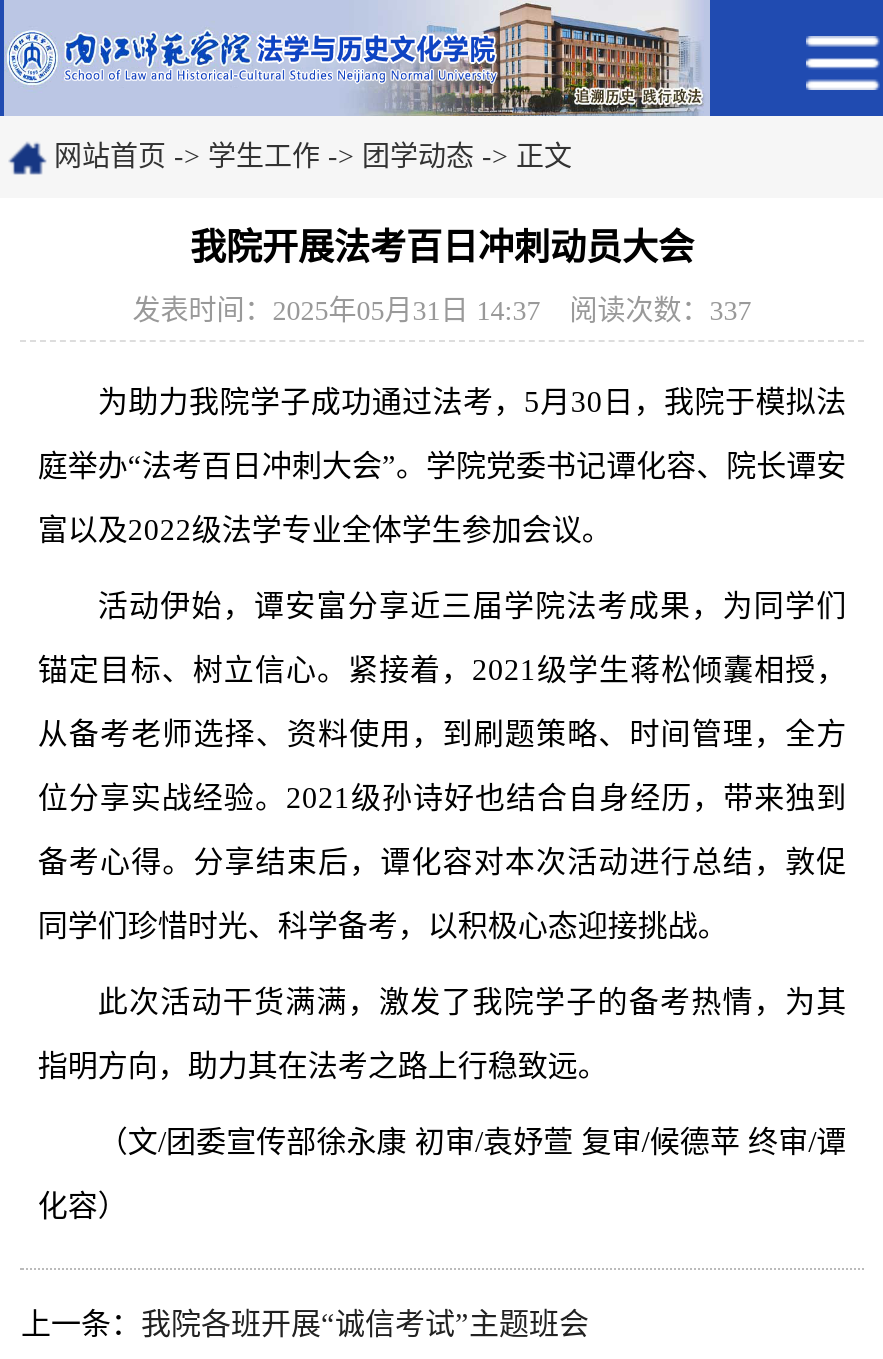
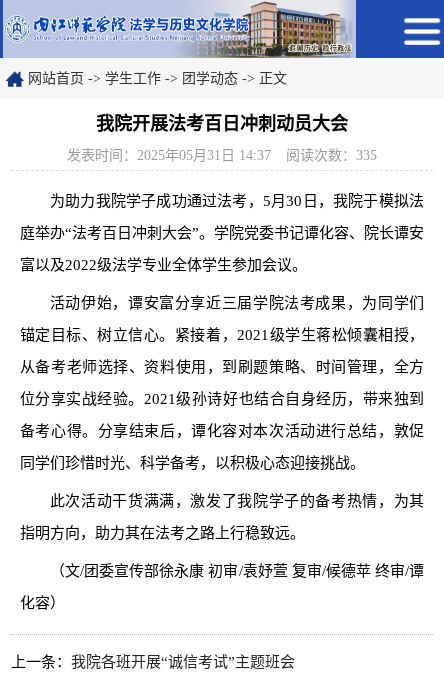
- 发表时间：2025年05月31日 14:37 阅读次数：337
+ 发表时间：2025年05月31日 14:37 阅读次数：335
